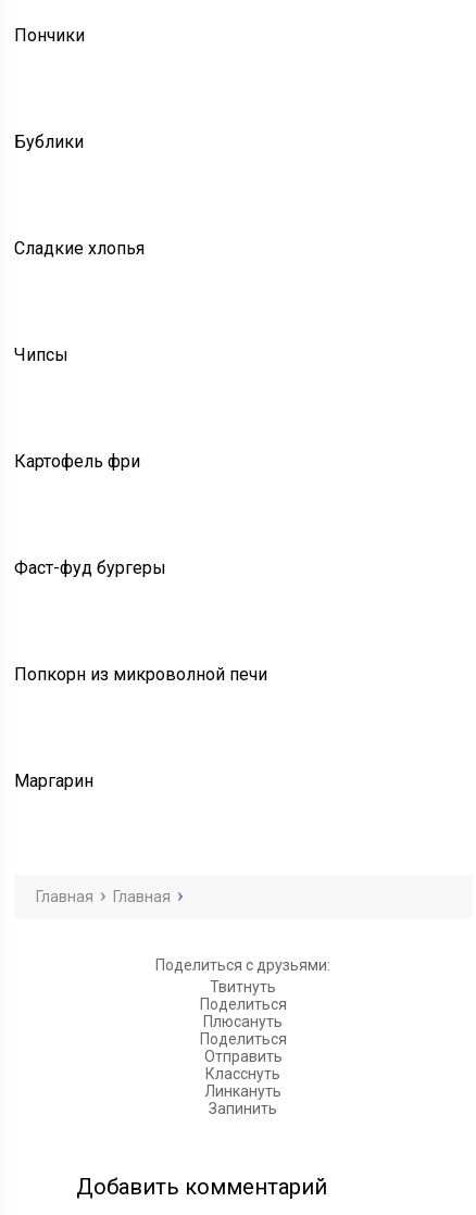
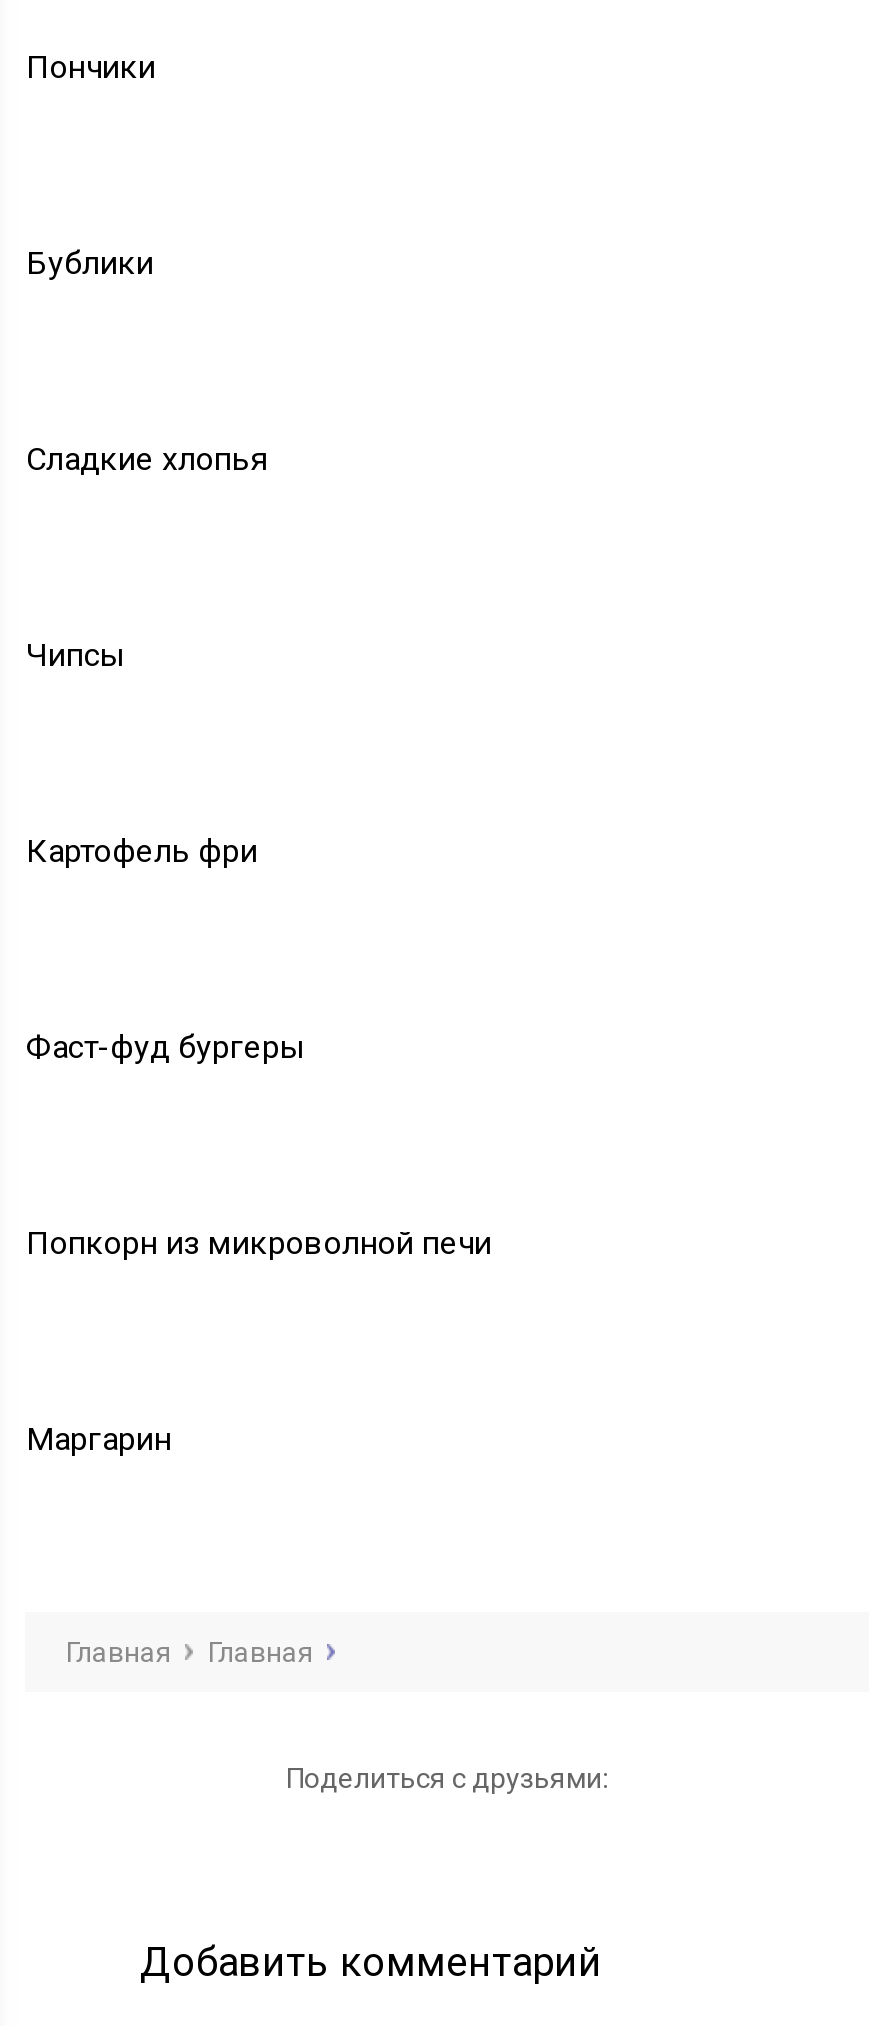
- Твитнуть
- Поделиться
- Плюсануть
- Поделиться
- Отправить
- Класснуть
- Линкануть
- Запинить
